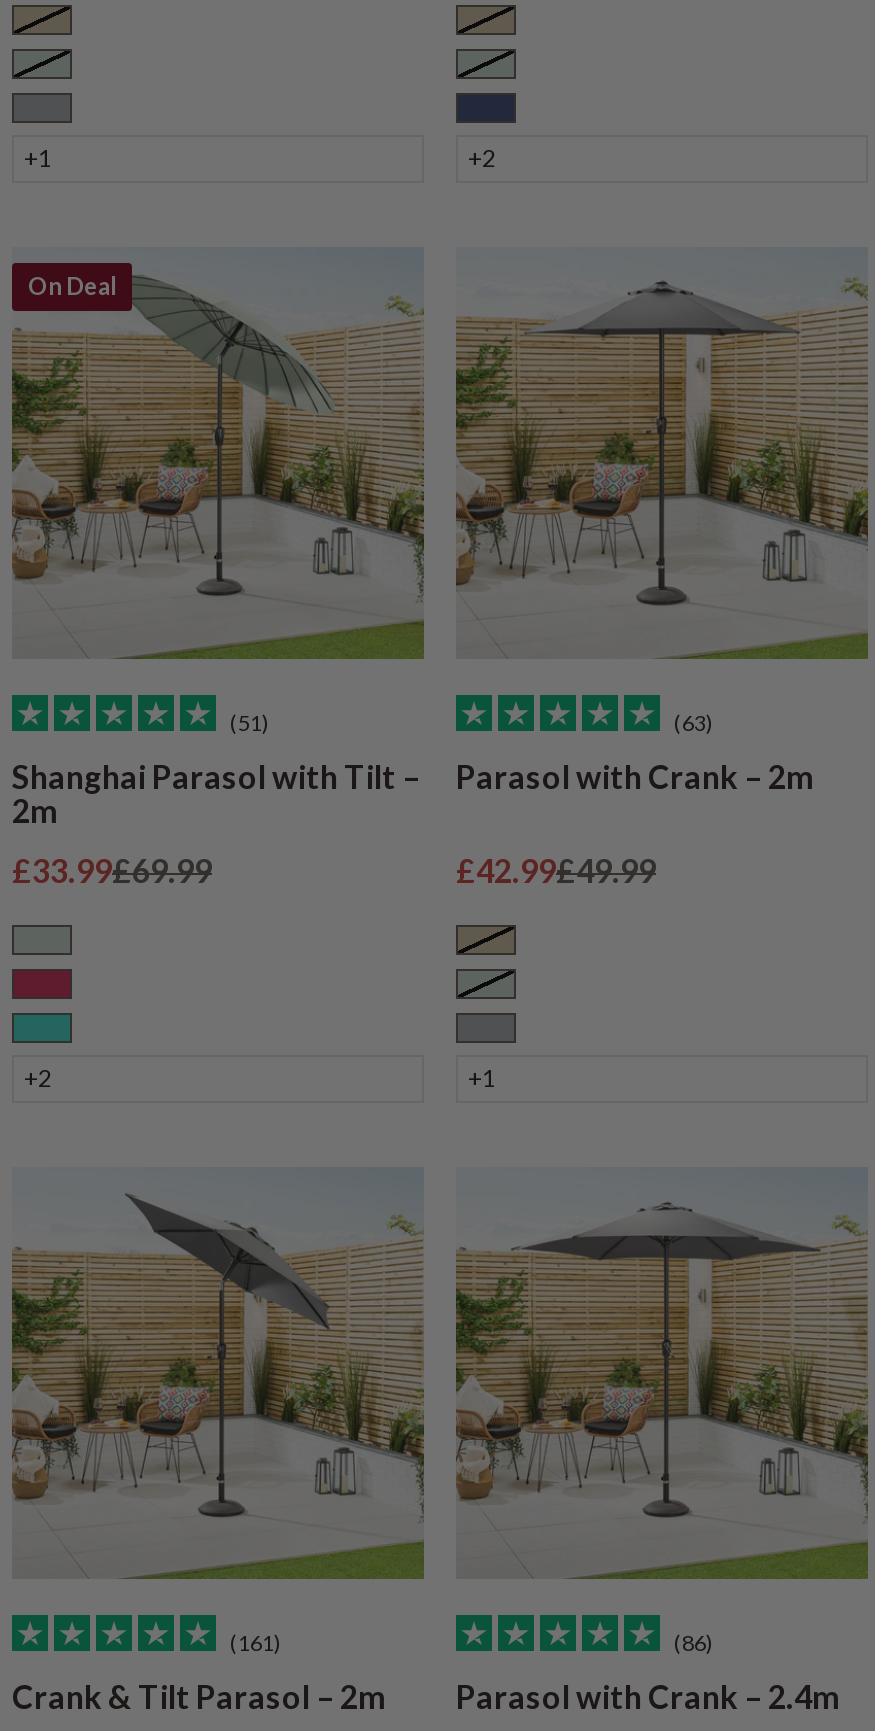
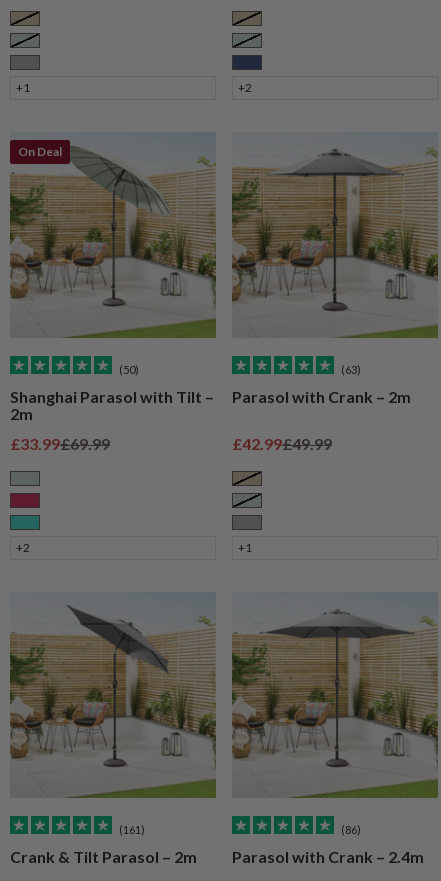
- (51)
+ (50)
